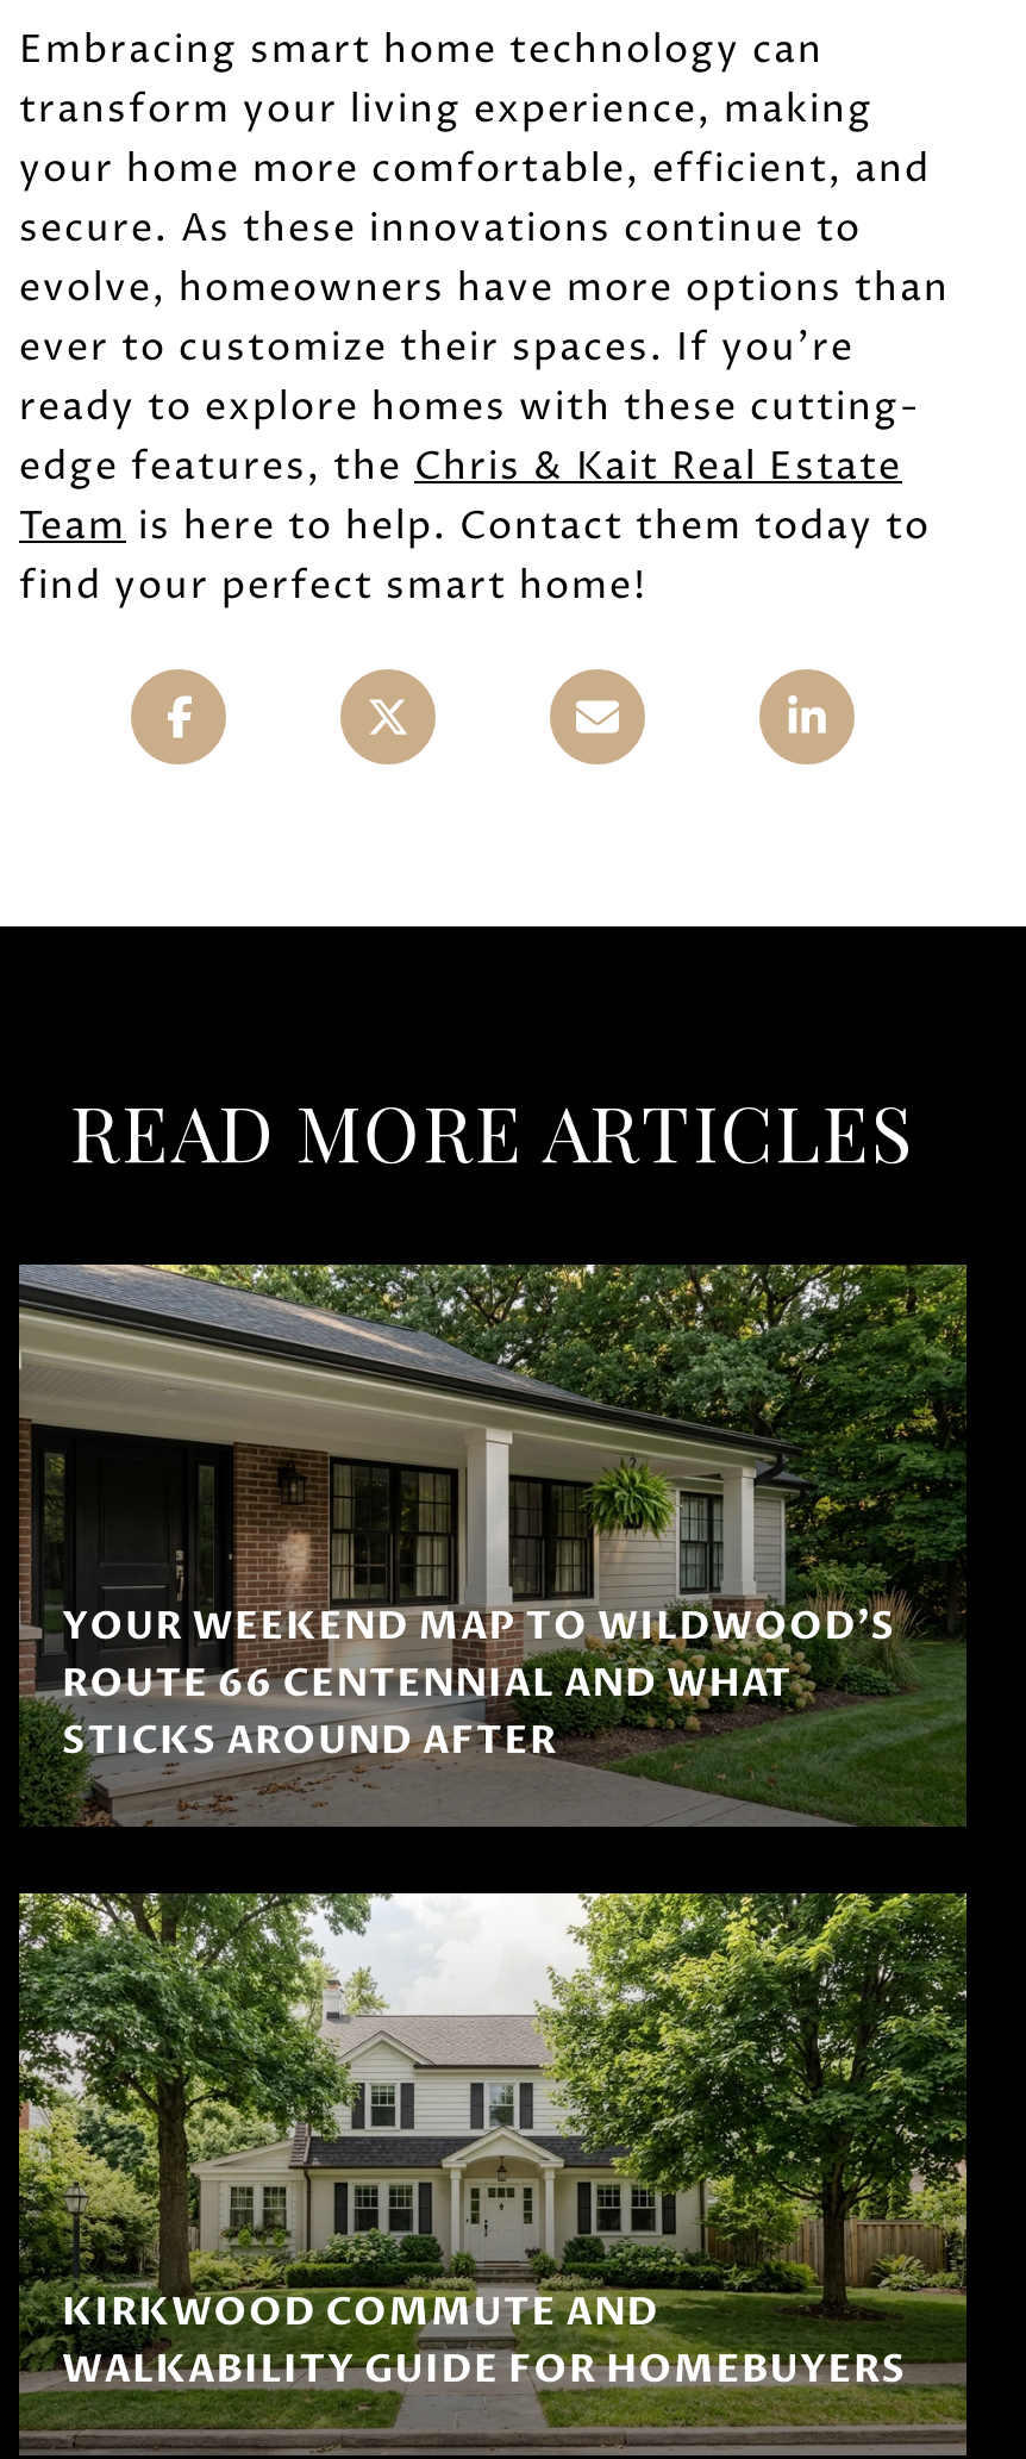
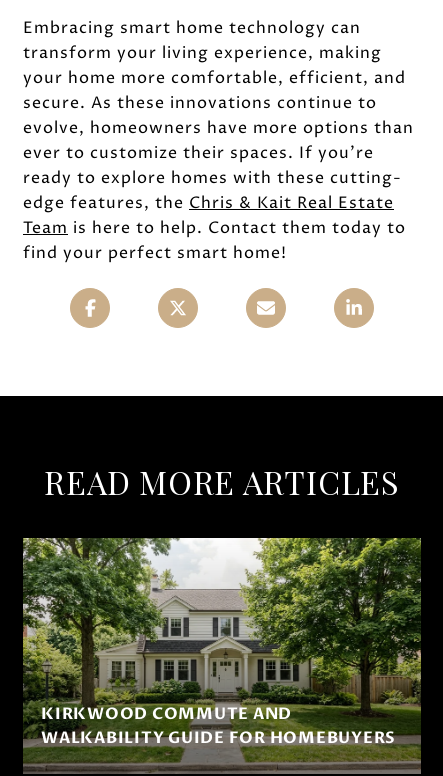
- [image]
- YOUR WEEKEND MAP TO WILDWOOD'S
- ROUTE 66 CENTENNIAL AND WHAT
- STICKS AROUND AFTER
